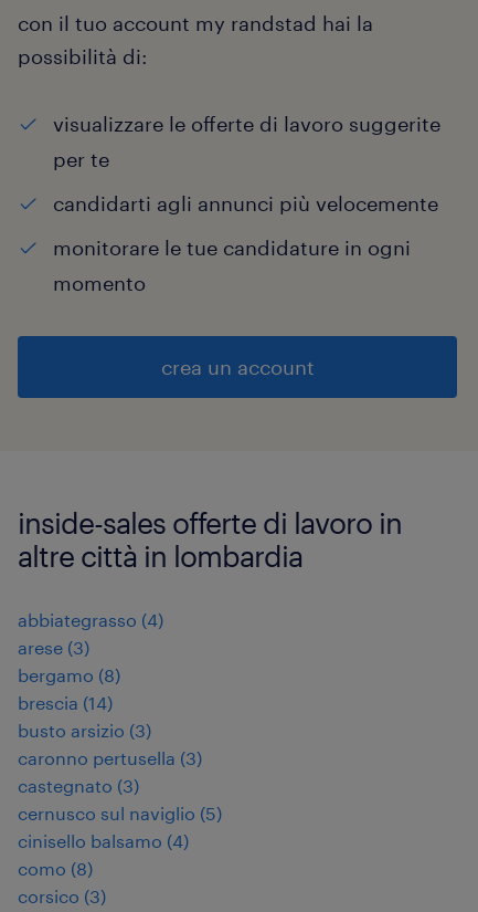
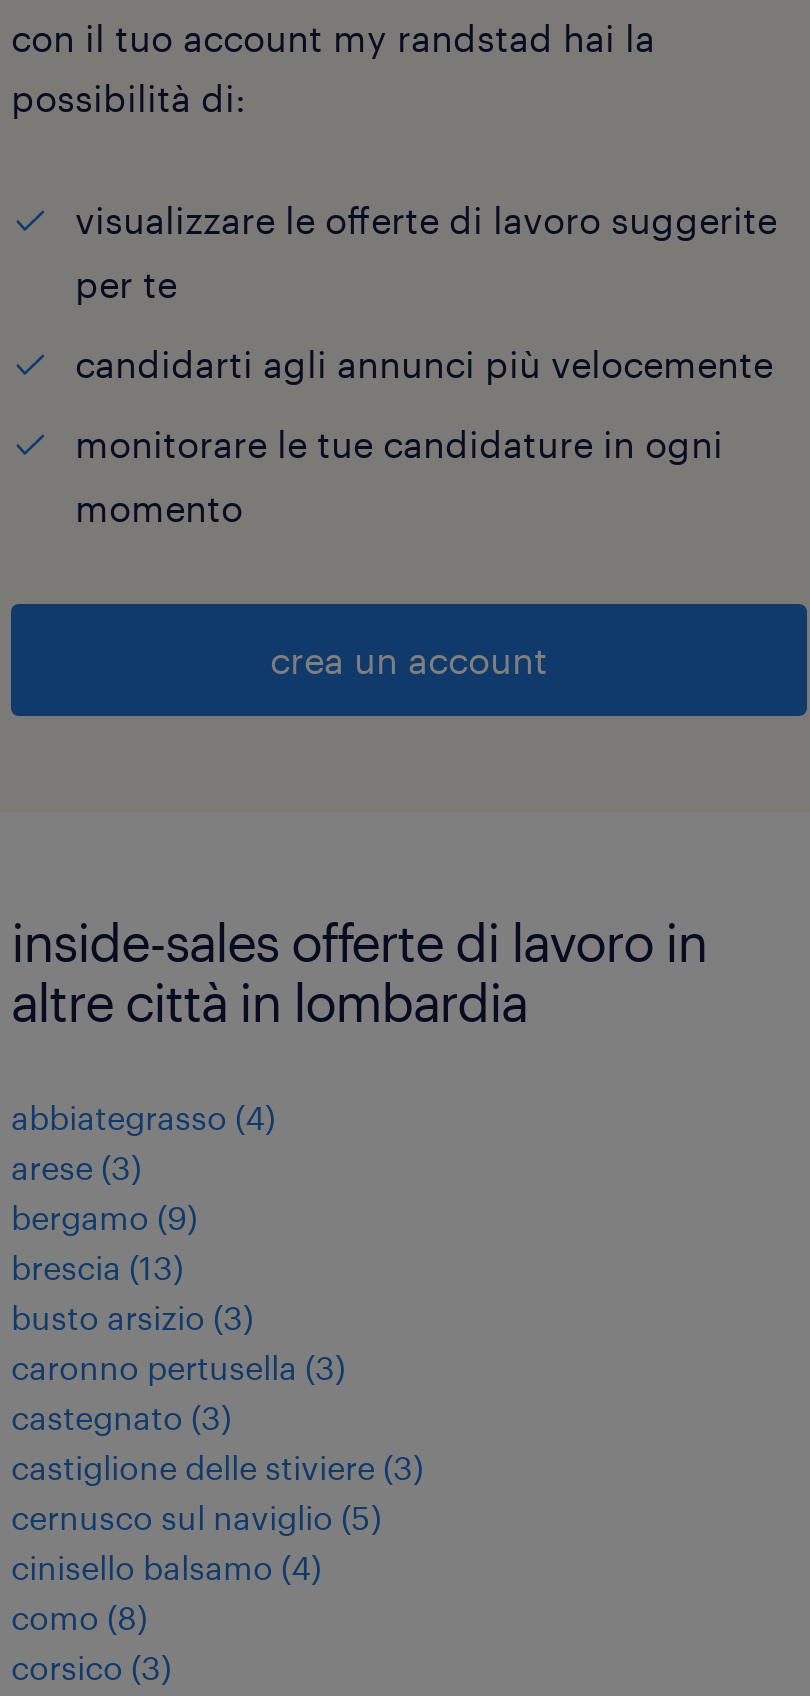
- bergamo (8)
+ bergamo (9)

- brescia (14)
+ brescia (13)

+ castiglione delle stiviere (3)
